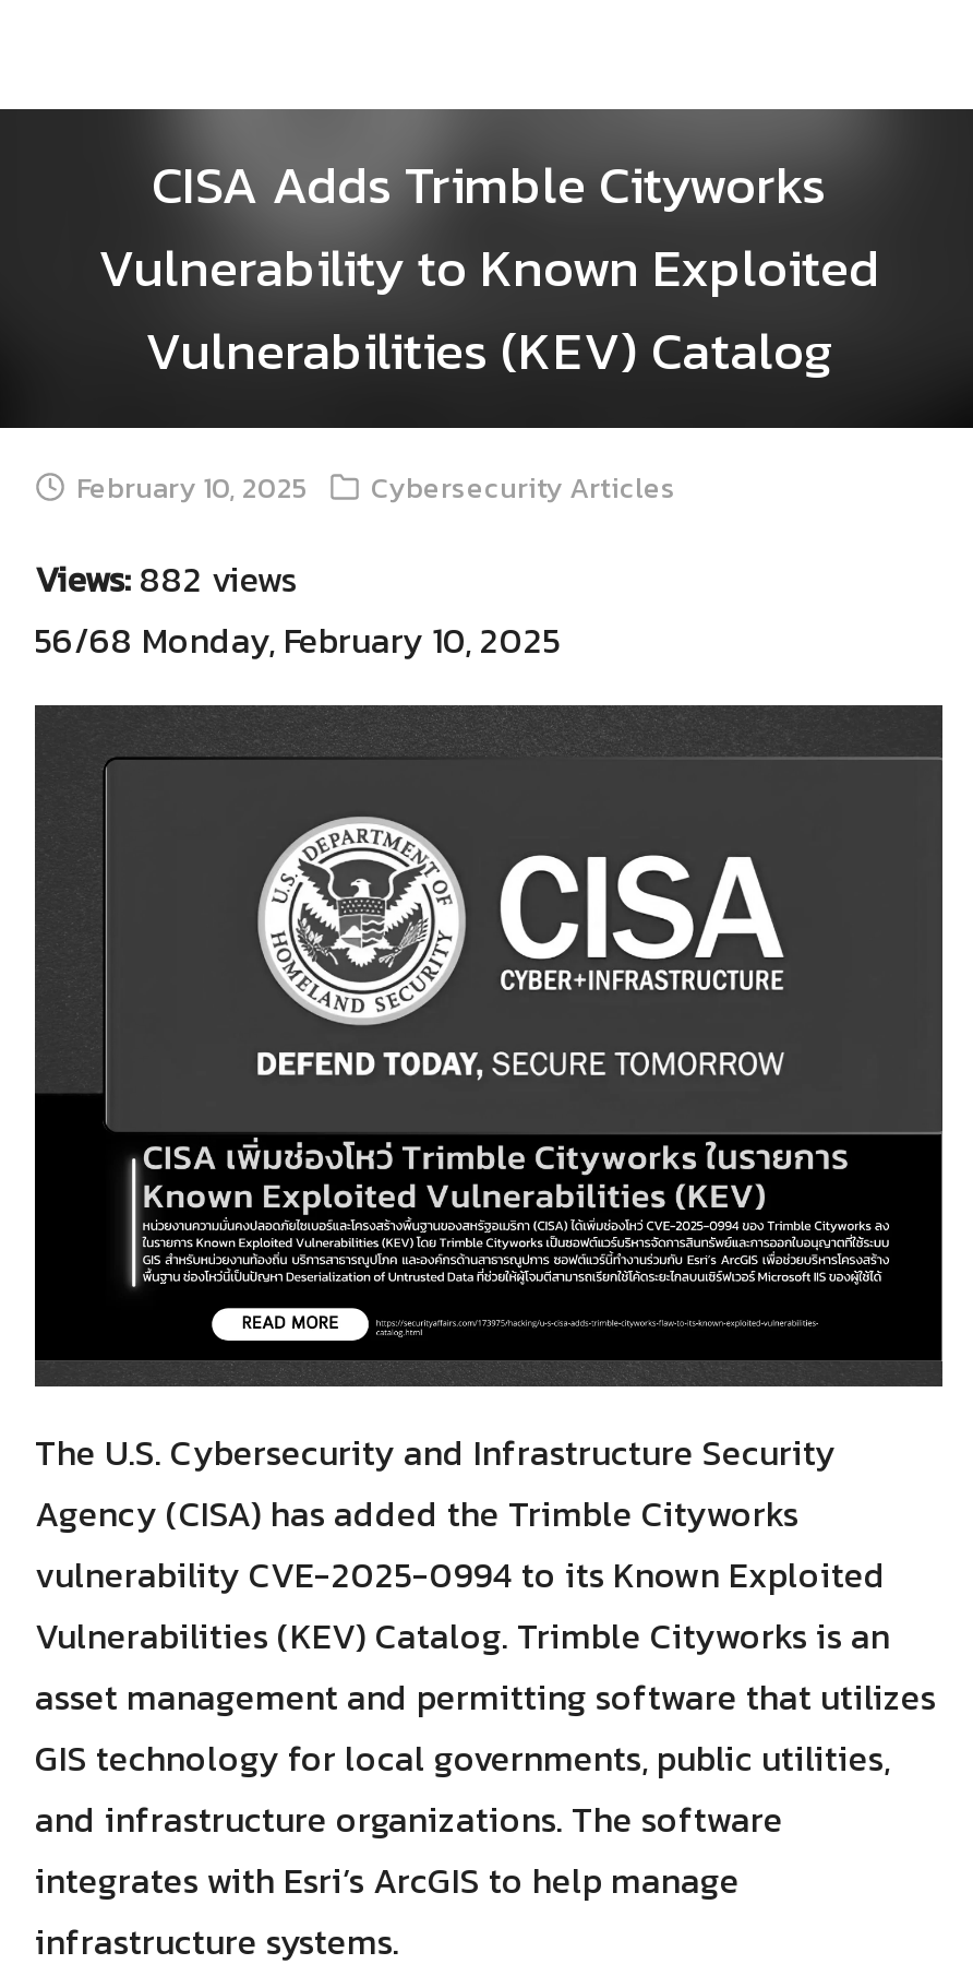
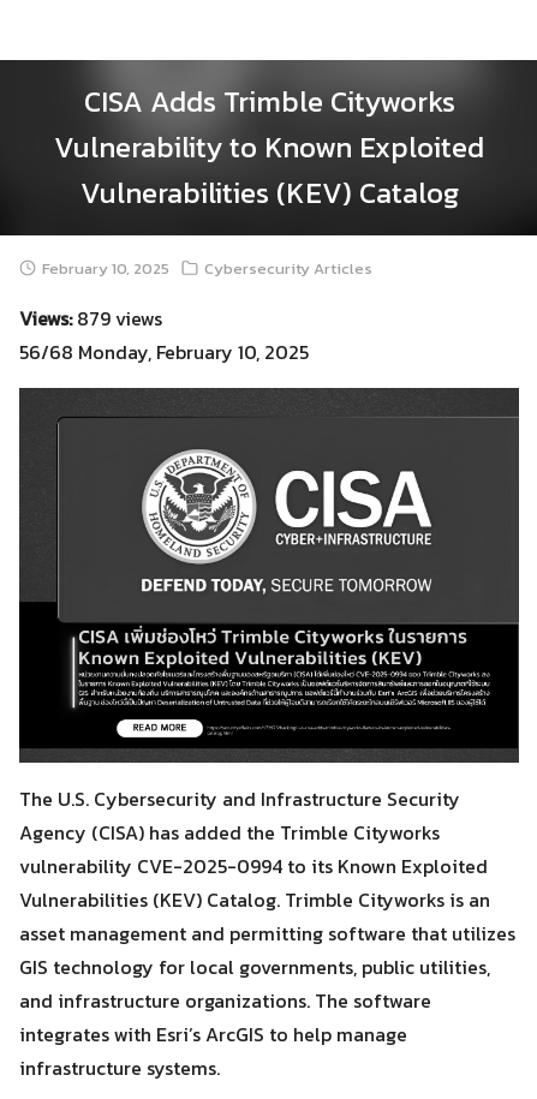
- Views: 882 views
+ Views: 879 views
